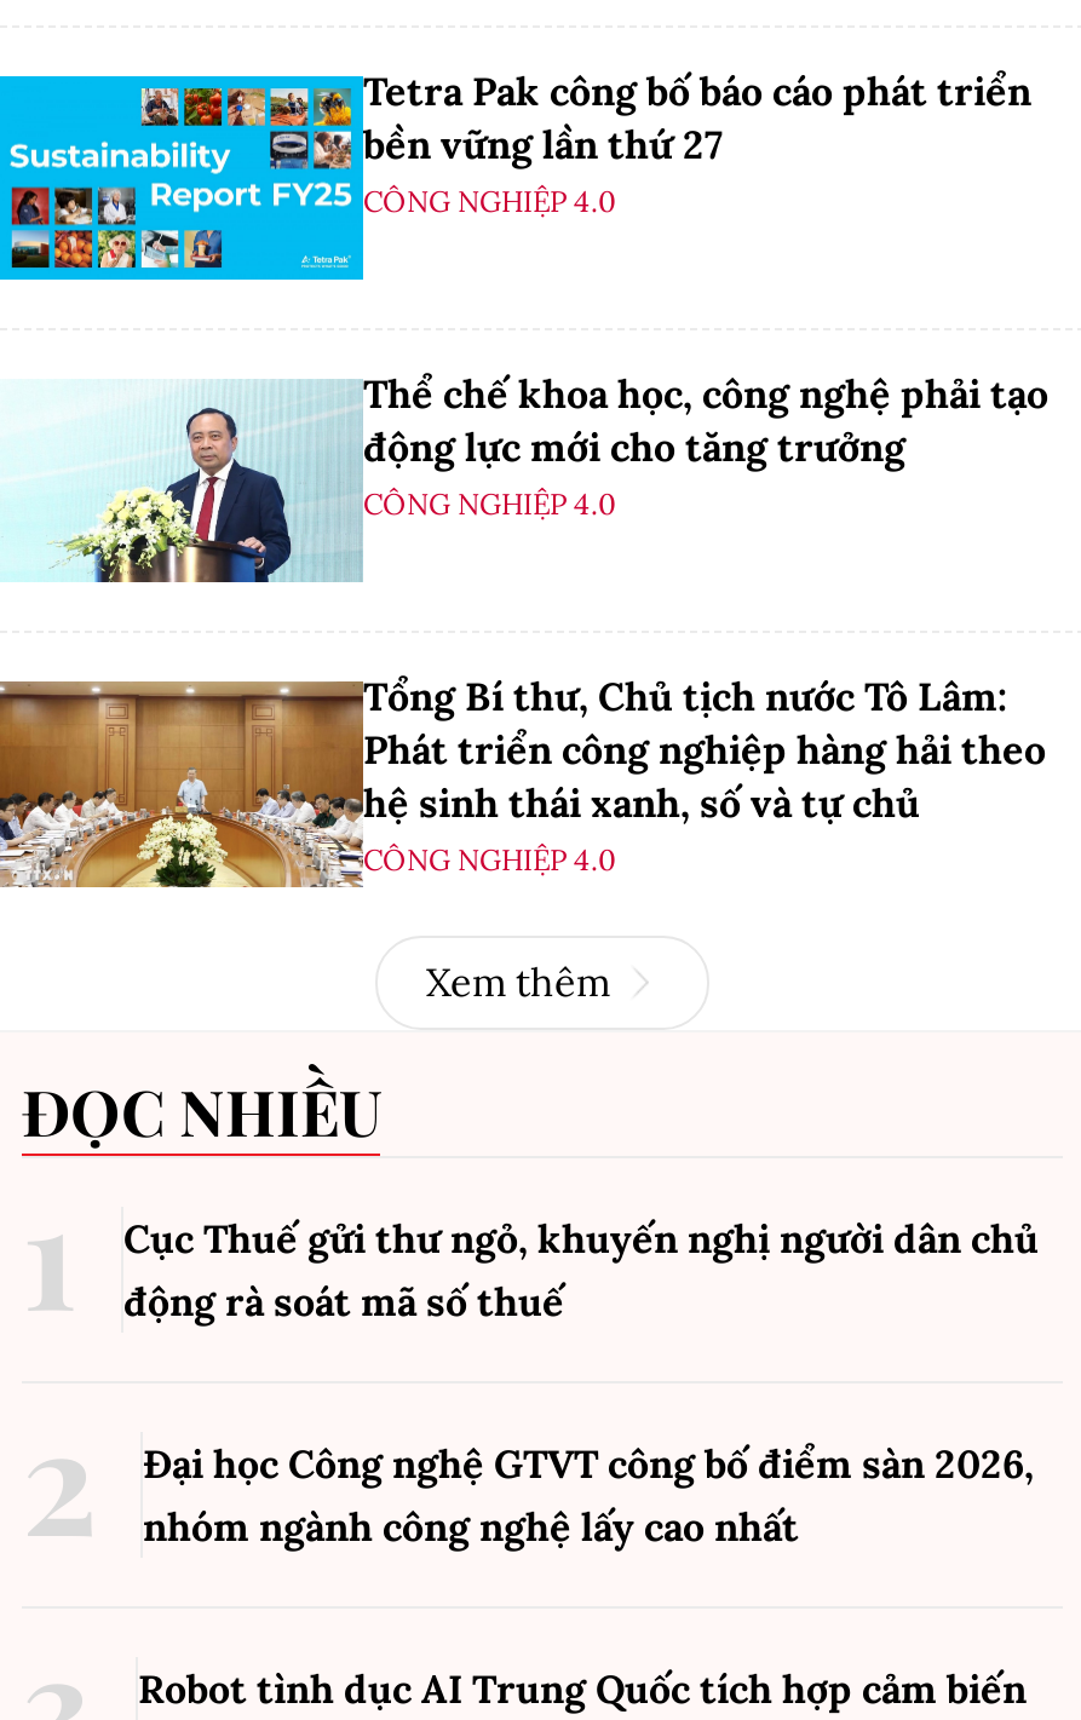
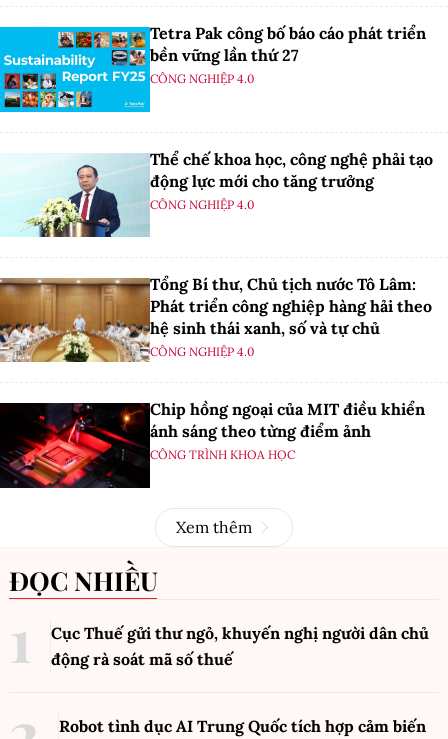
+ [image]
+ Chip hồng ngoại của MIT điều khiển
+ ánh sáng theo từng điểm ảnh
+ CÔNG TRÌNH KHOA HỌC

moved down: Xem thêm | ĐỌC NHIỀU | Cục Thuế gửi thư ngỏ, khuyến nghị người dân chủ | động rà soát mã số thuế

- Đại học Công nghệ GTVT công bố điểm sàn 2026,
- nhóm ngành công nghệ lấy cao nhất
